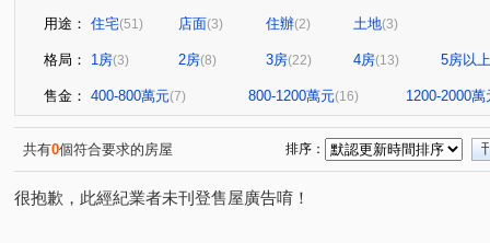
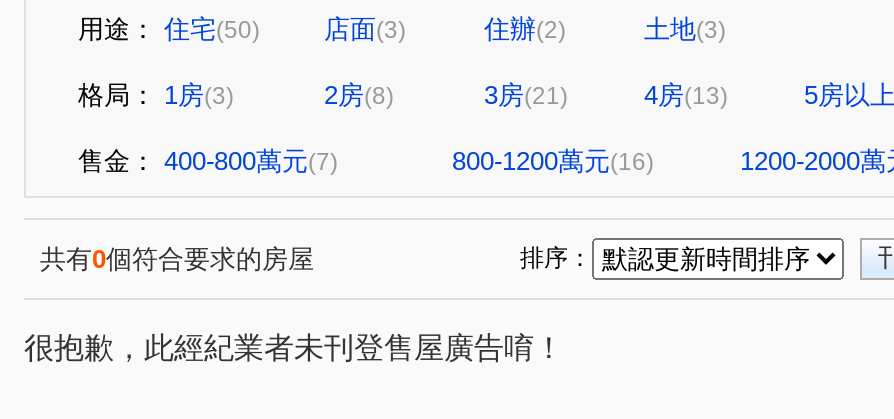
- 用途： 住宅(51)
+ 用途： 住宅(50)

- 3房(22)
+ 3房(21)
